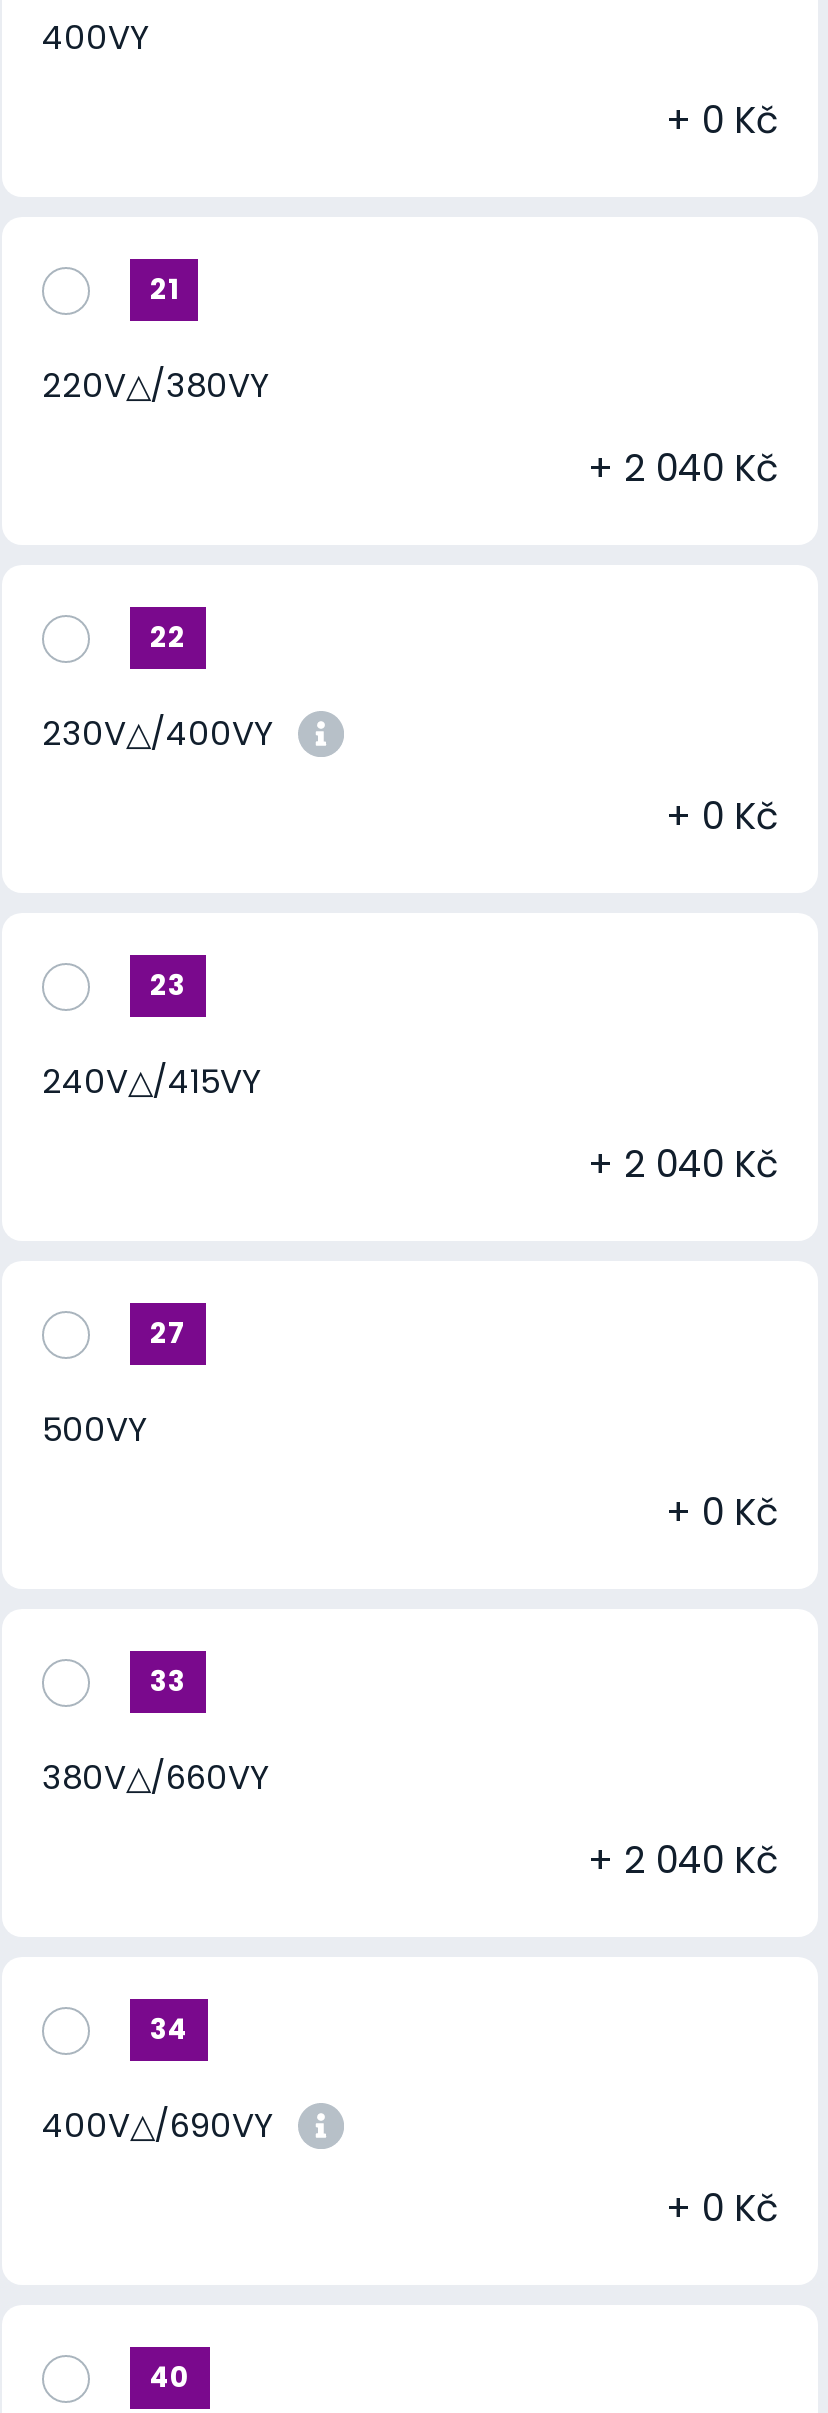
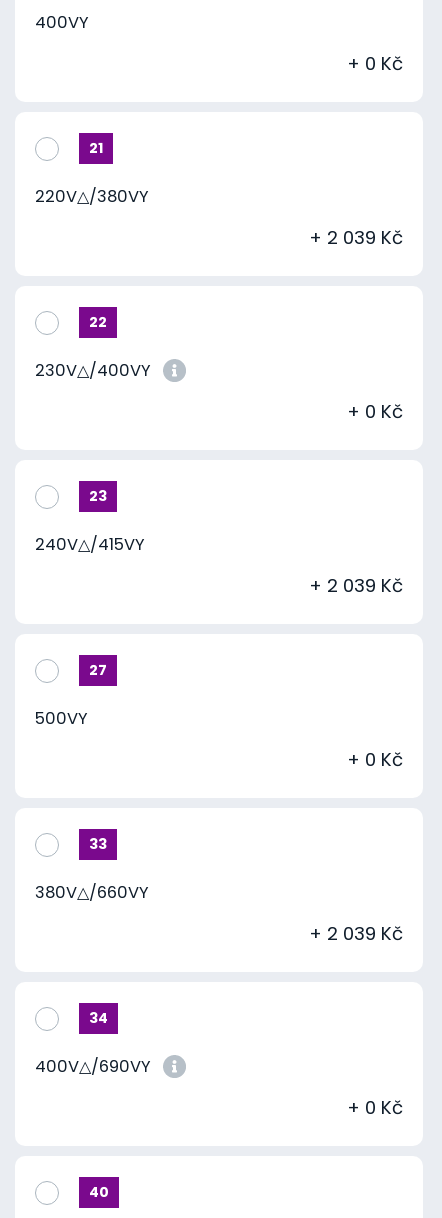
- + 2 040 Kč
+ + 2 039 Kč

- + 2 040 Kč
+ + 2 039 Kč

- + 2 040 Kč
+ + 2 039 Kč
